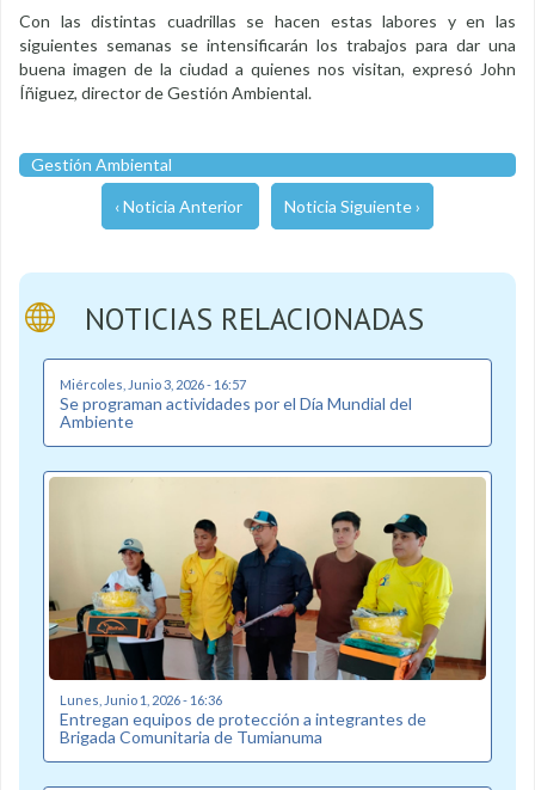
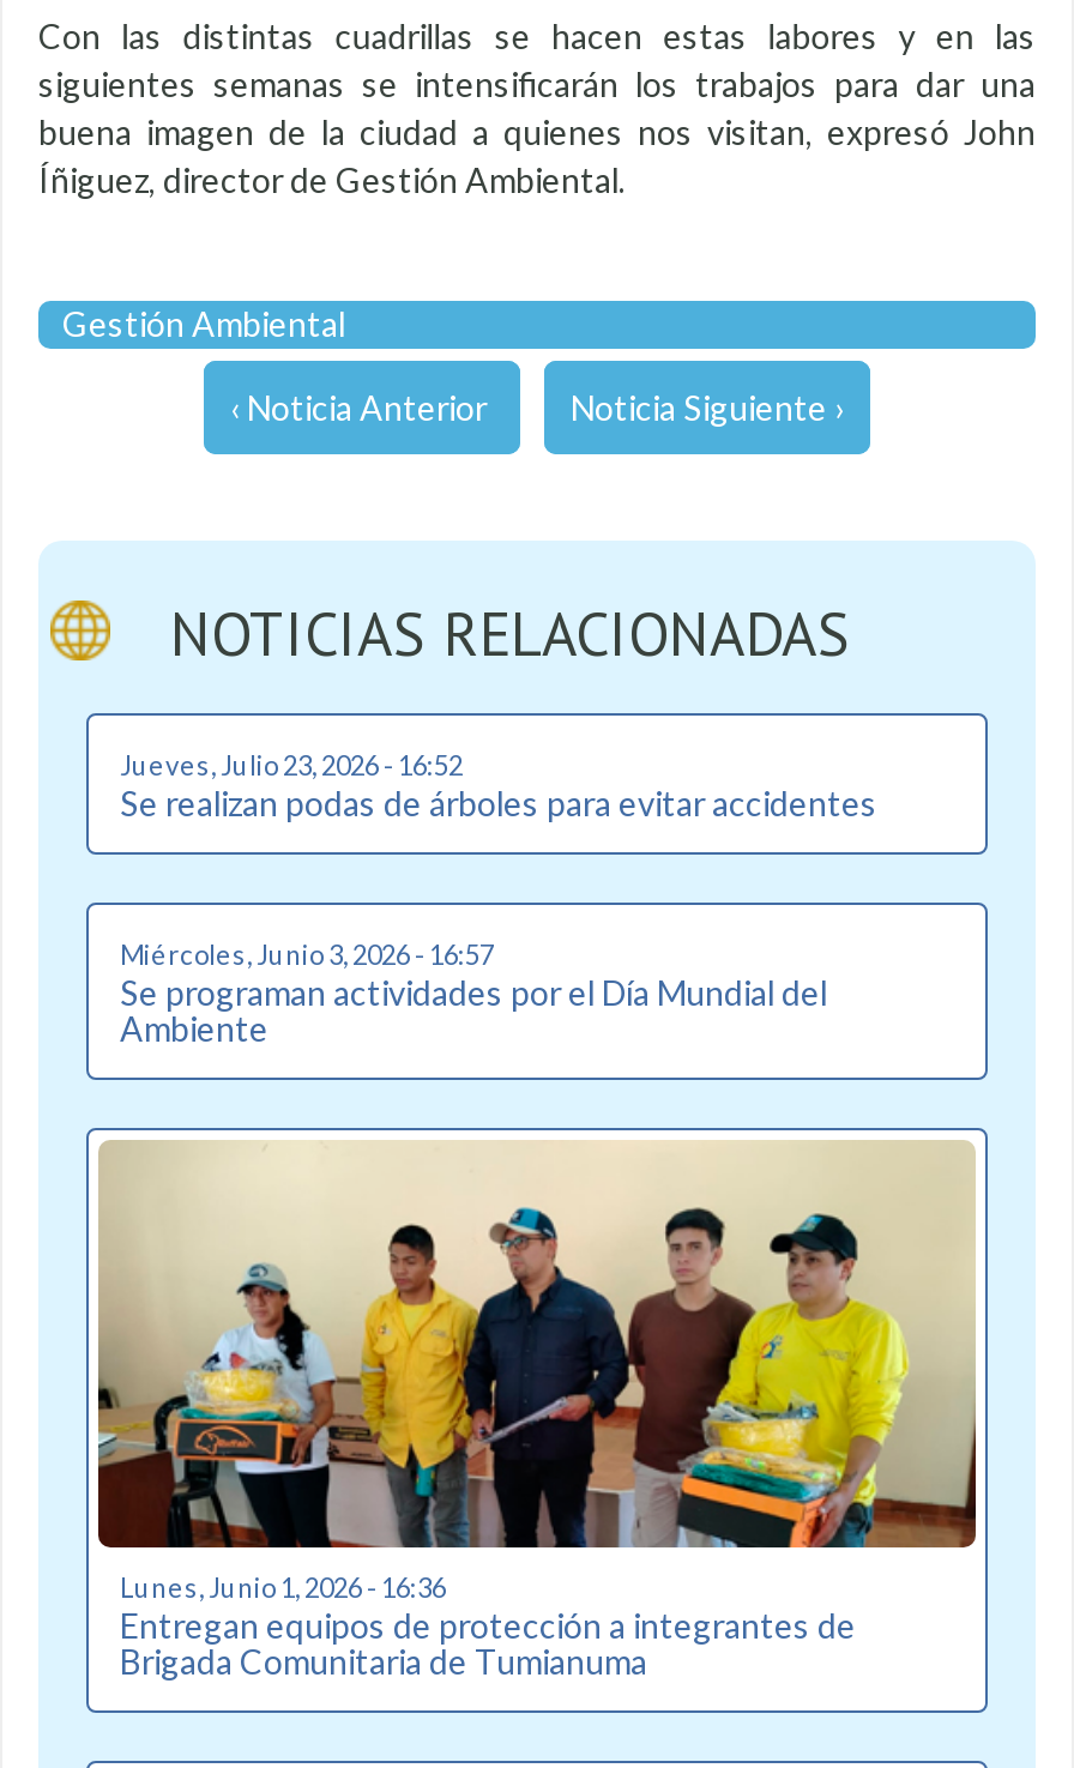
+ Jueves, Julio 23, 2026 - 16:52
+ Se realizan podas de árboles para evitar accidentes
